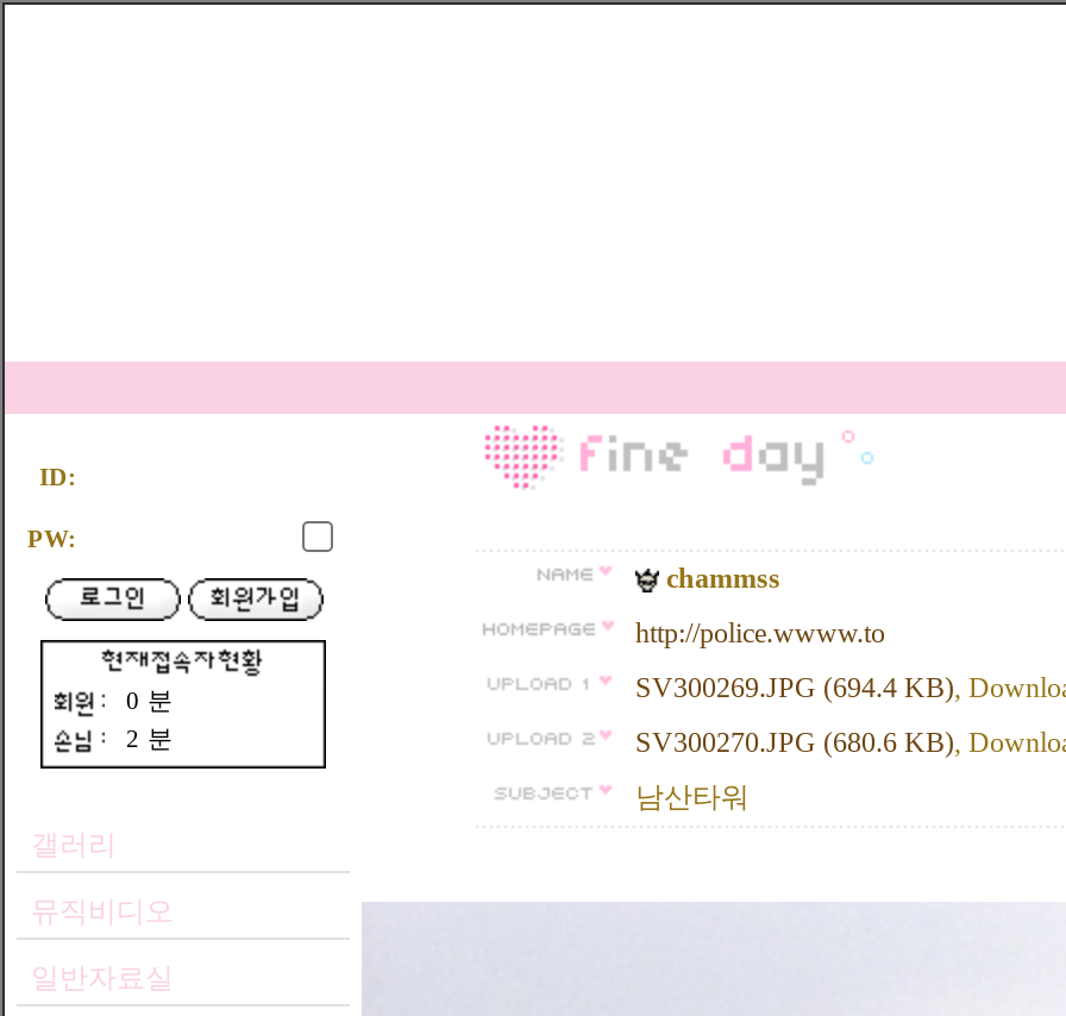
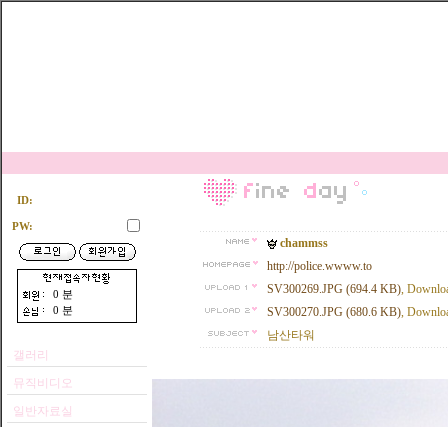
- 2 분
+ 0 분
